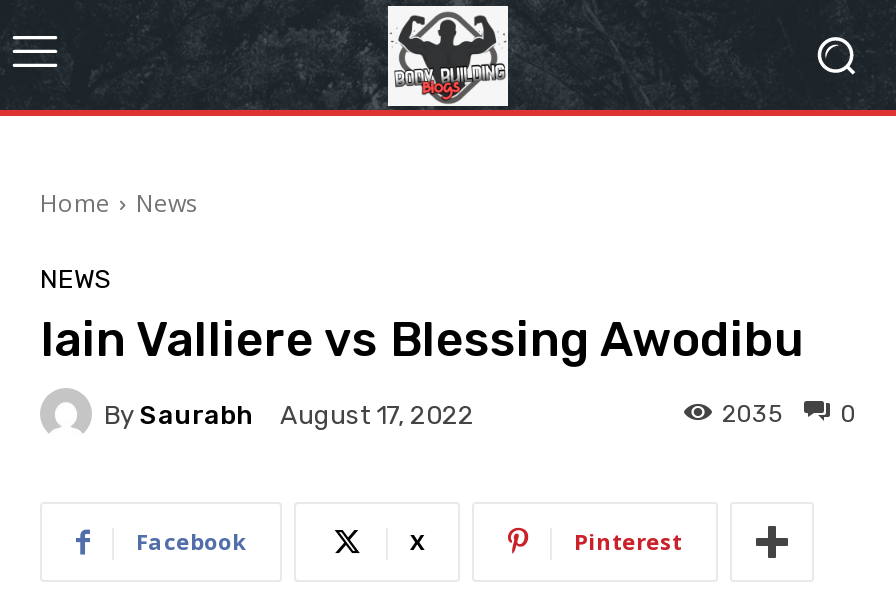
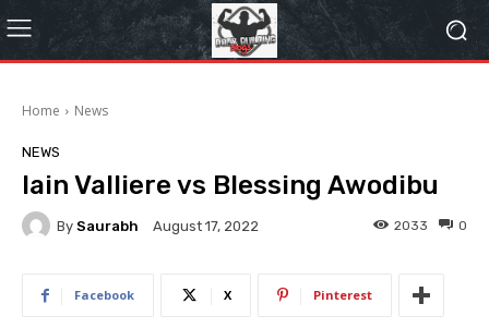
- 2035 0
+ 2033 0
